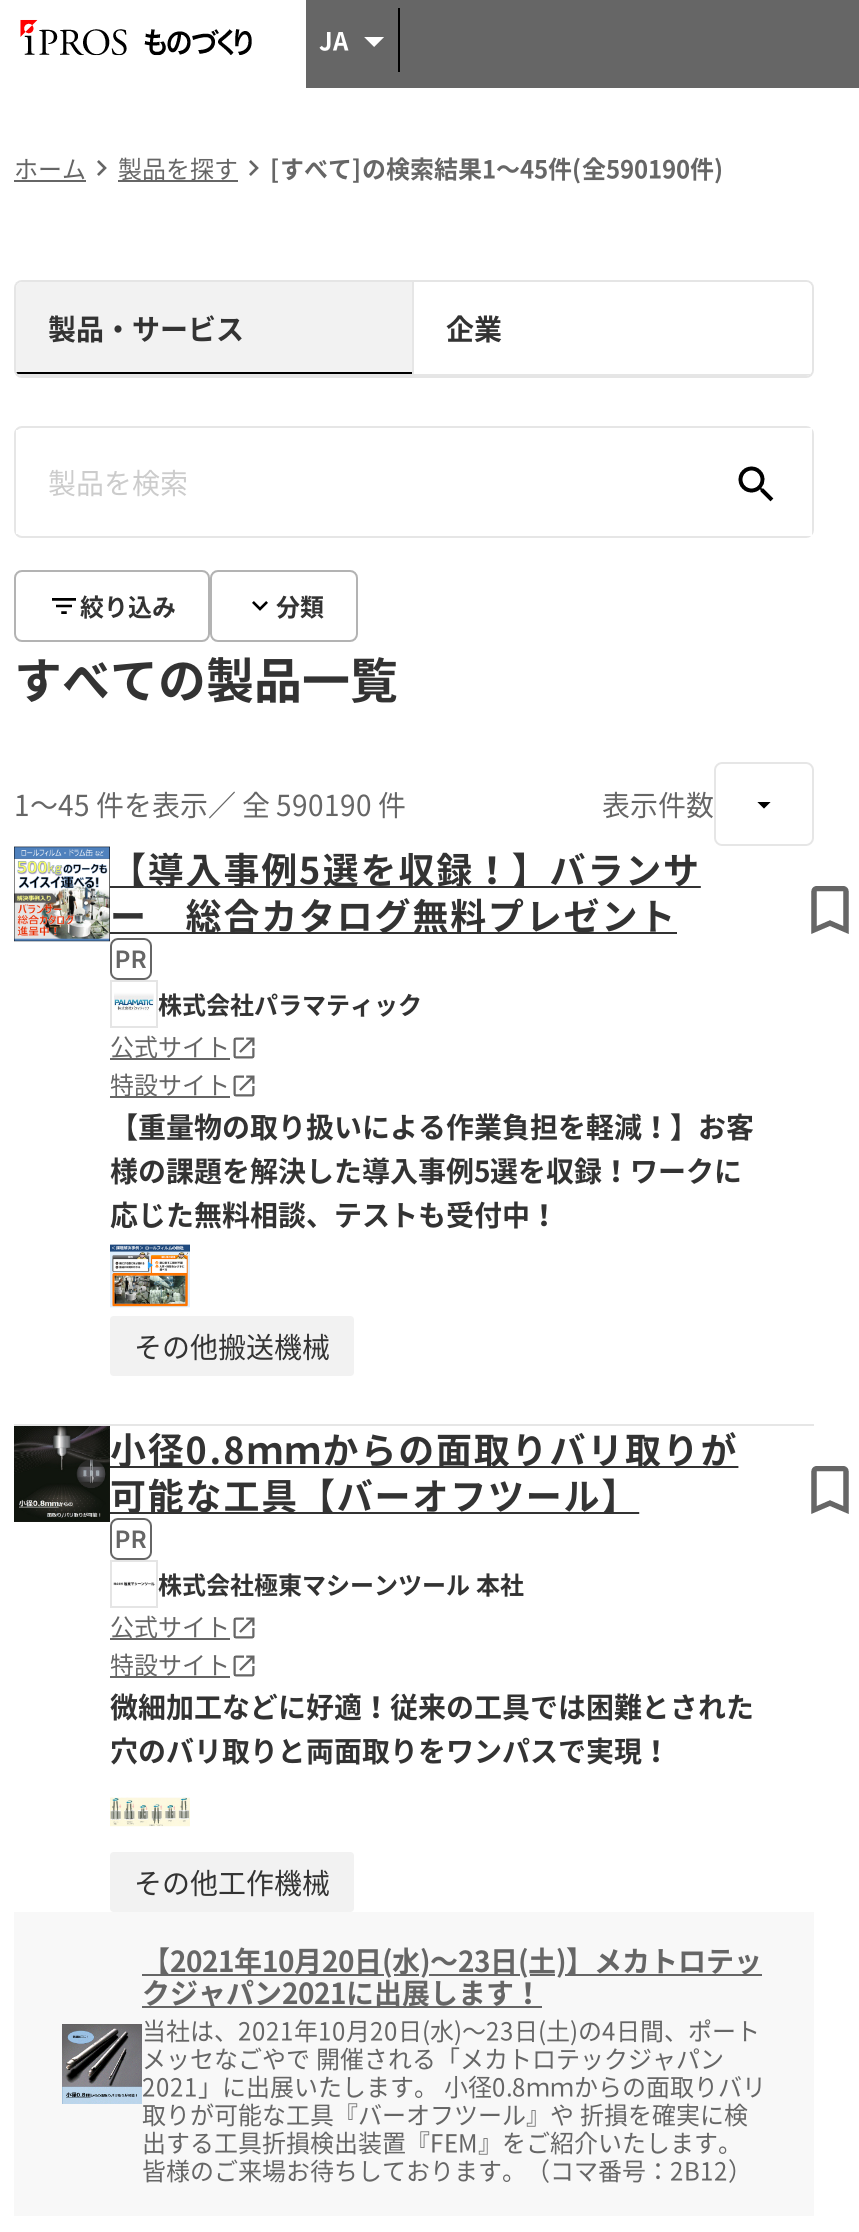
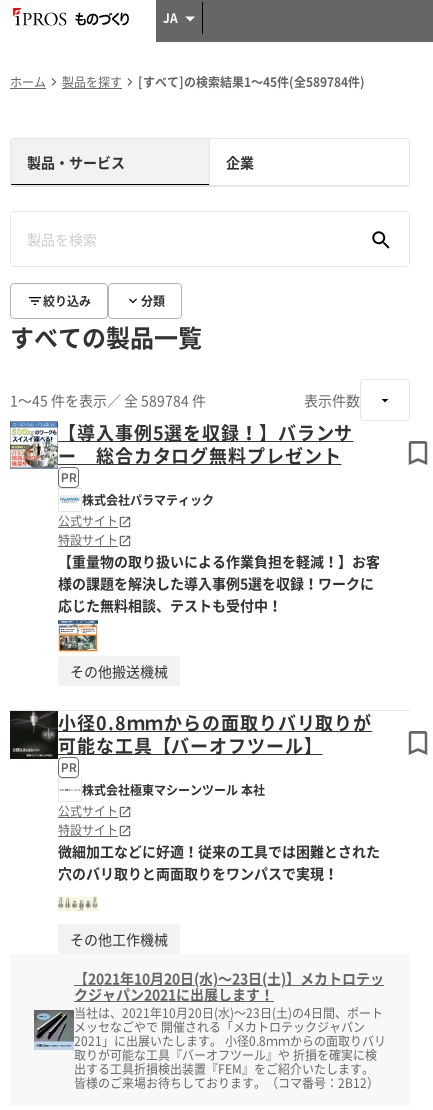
- [すべて]の検索結果1～45件(全590190件)
+ [すべて]の検索結果1～45件(全589784件)

- 1～45 件を表示／ 全 590190 件
+ 1～45 件を表示／ 全 589784 件
